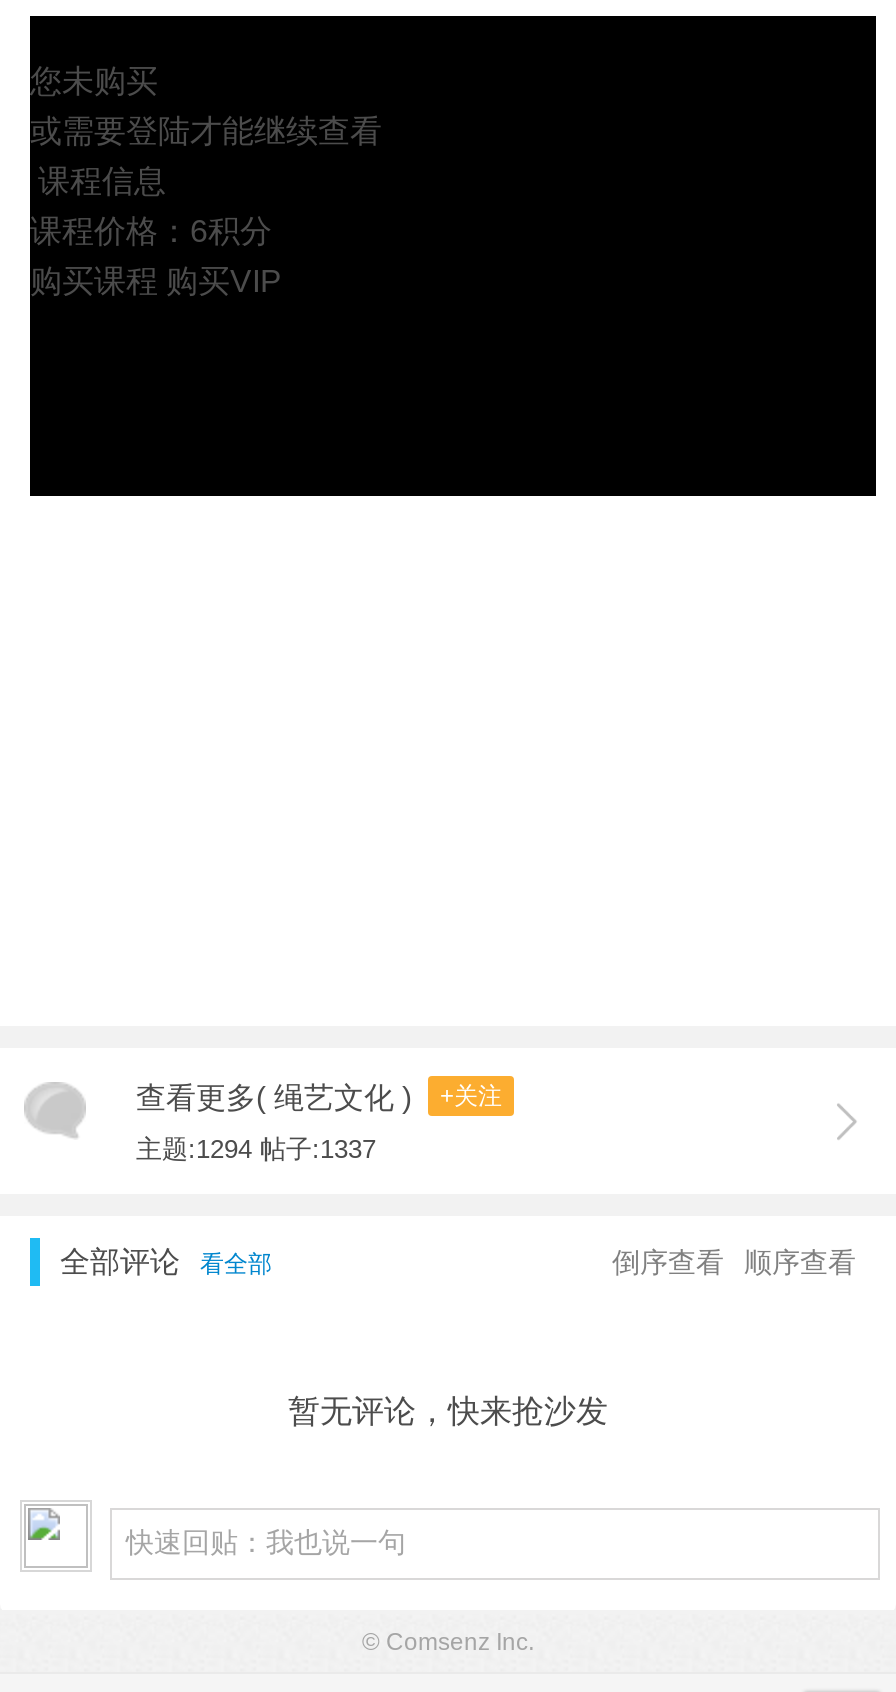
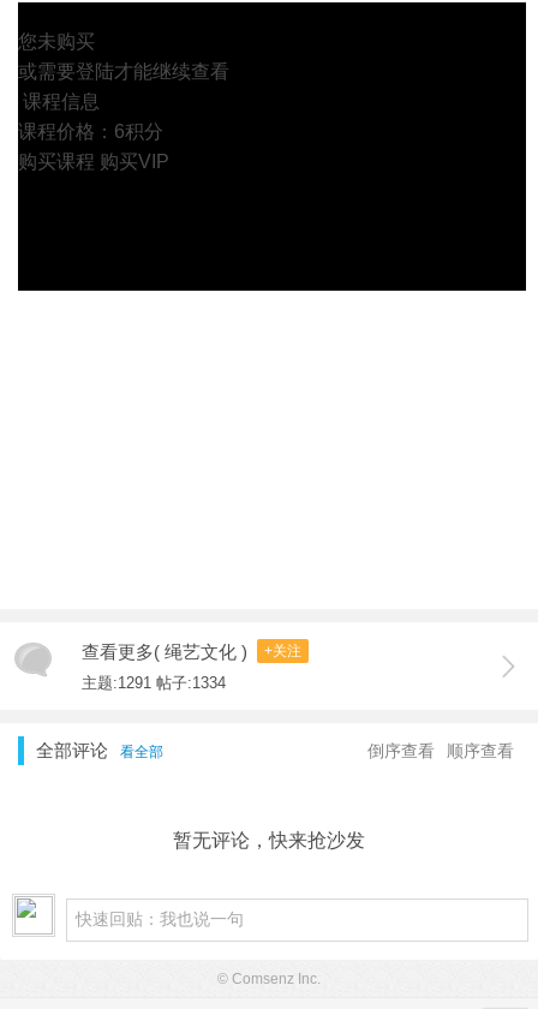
- 主题:1294 帖子:1337
+ 主题:1291 帖子:1334
